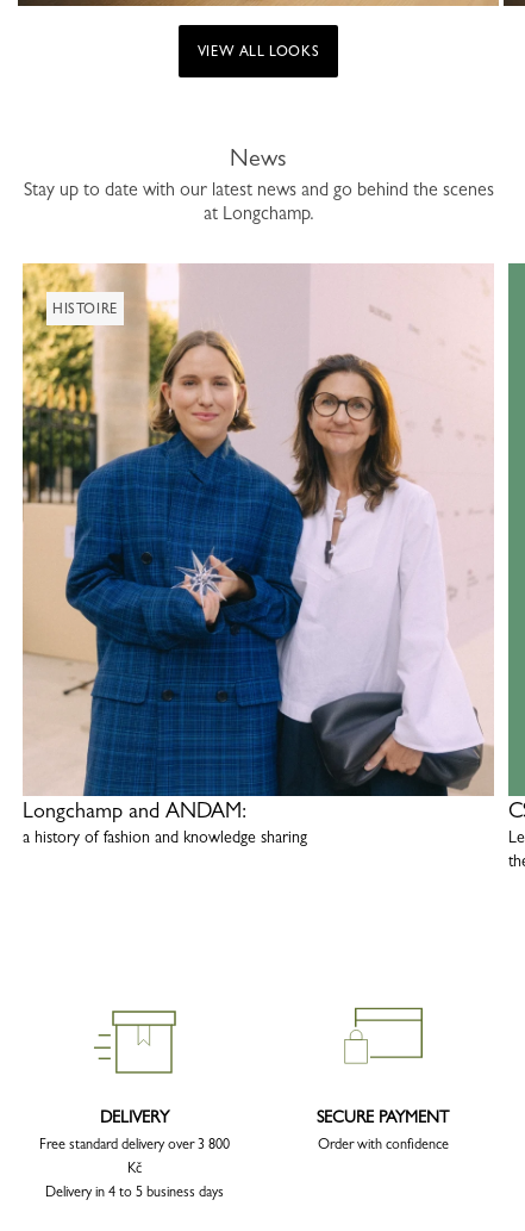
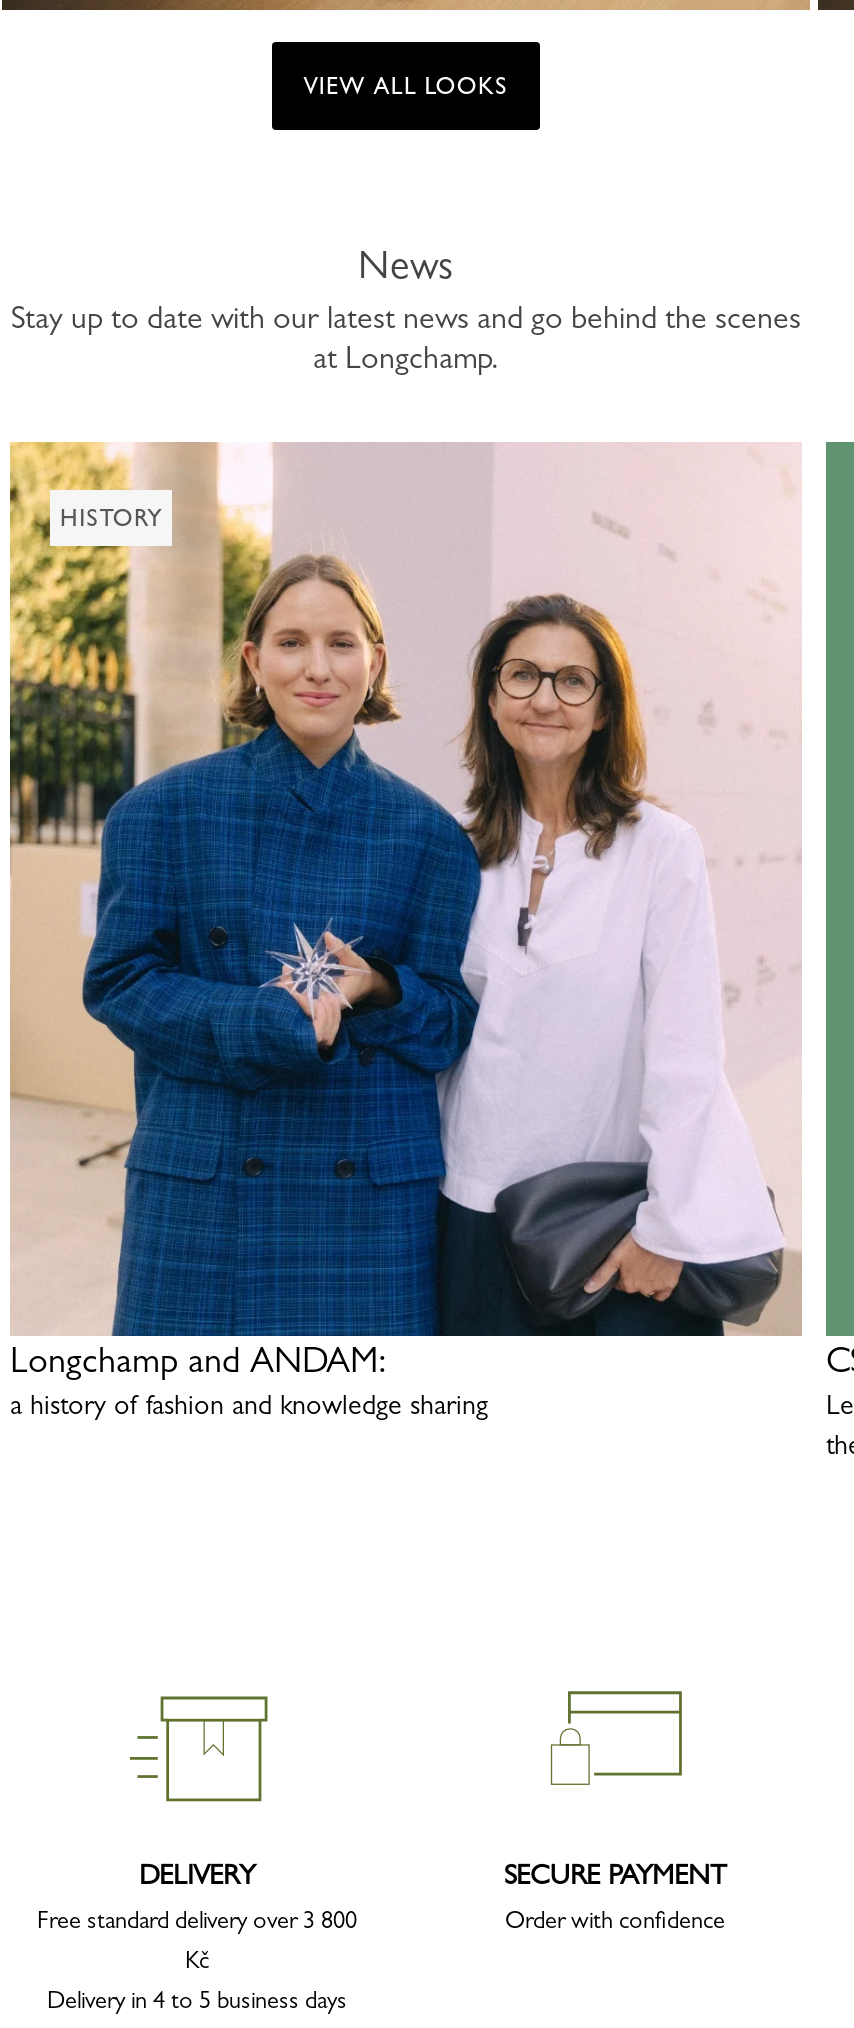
- HISTOIRE
+ HISTORY
